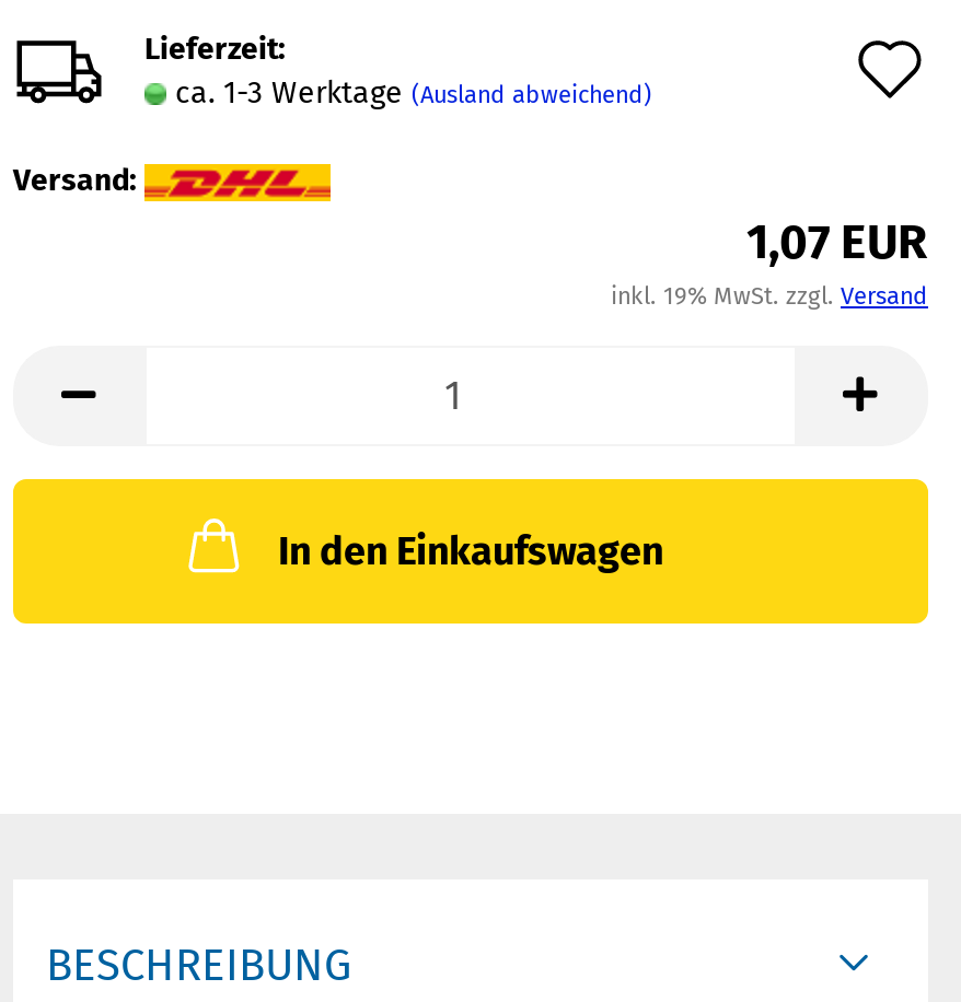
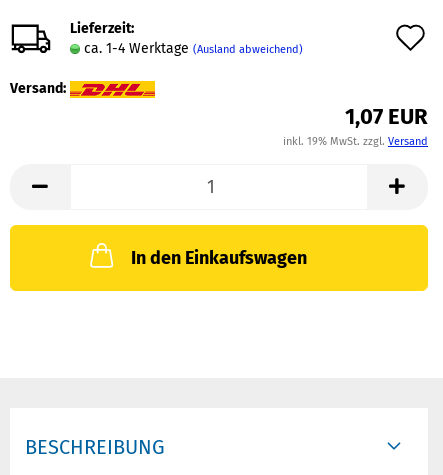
- ca. 1-3 Werktage (Ausland abweichend)
+ ca. 1-4 Werktage (Ausland abweichend)
